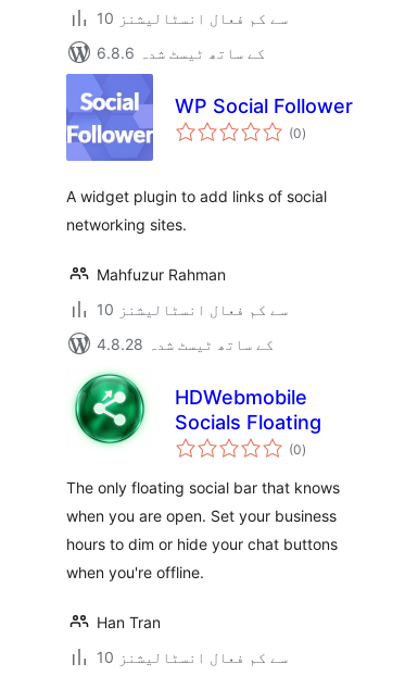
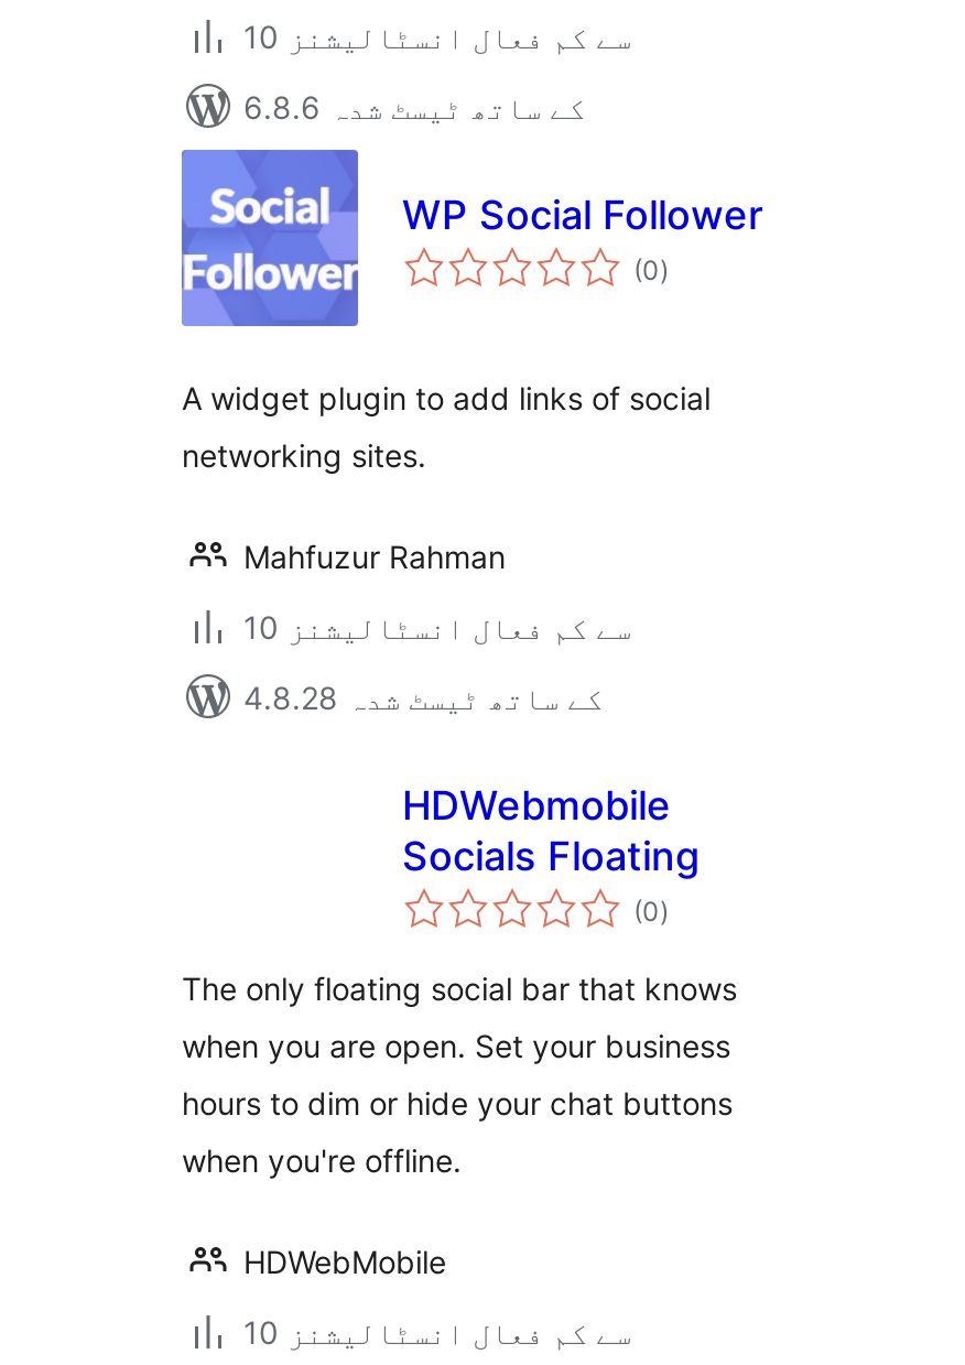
- [image]

- Han Tran
+ HDWebMobile
